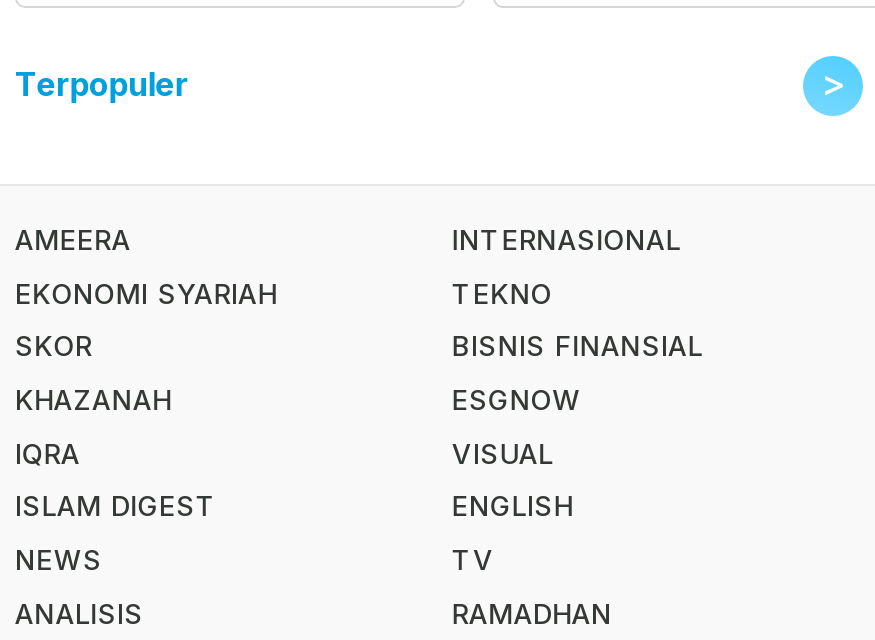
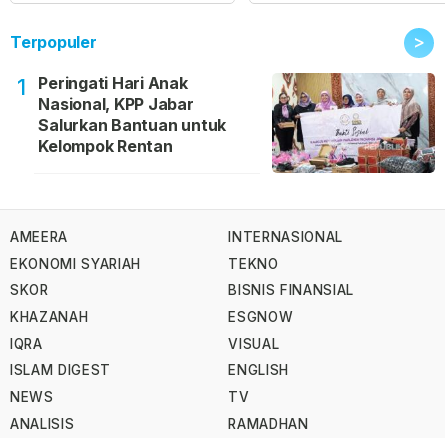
+ 1
+ Peringati Hari Anak
+ Nasional, KPP Jabar
+ Salurkan Bantuan untuk
+ Kelompok Rentan

+ [image]
